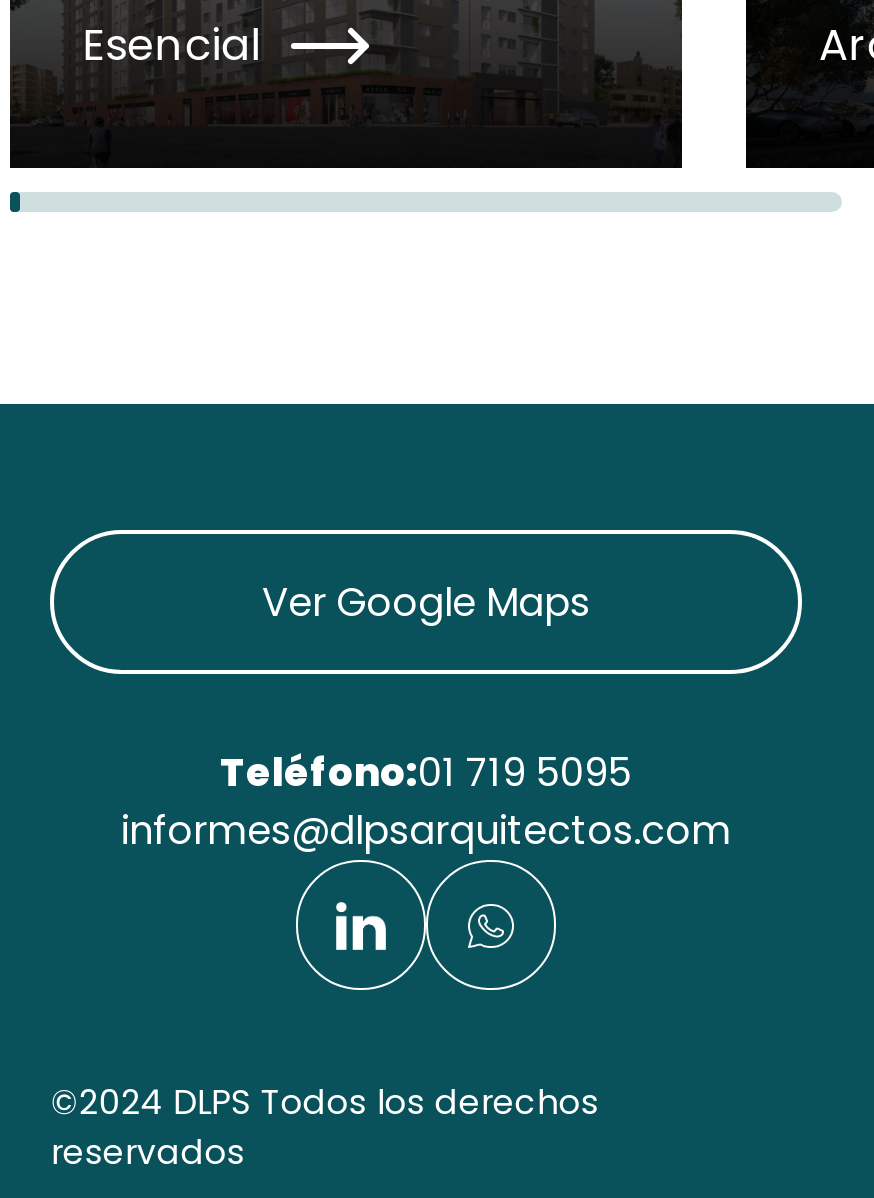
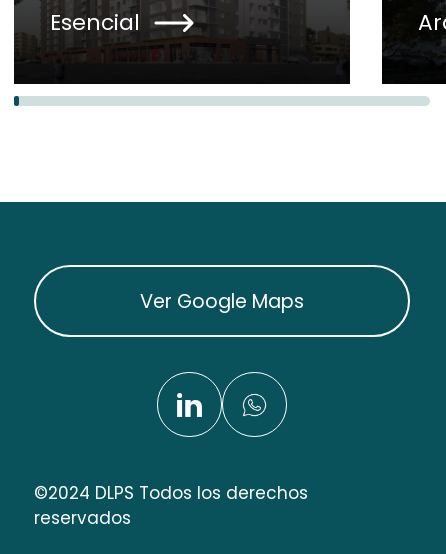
- Teléfono:01 719 5095
- informes@dlpsarquitectos.com
